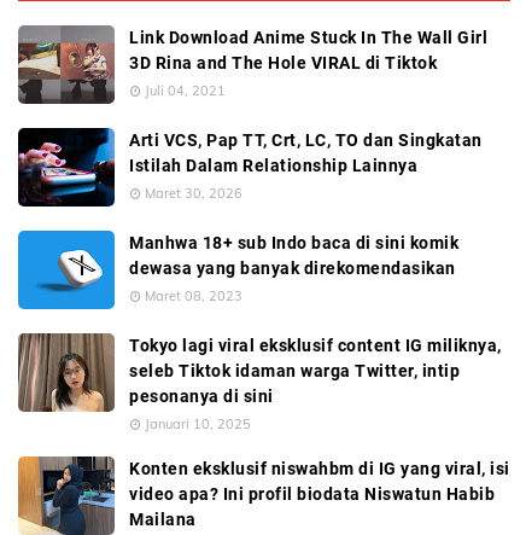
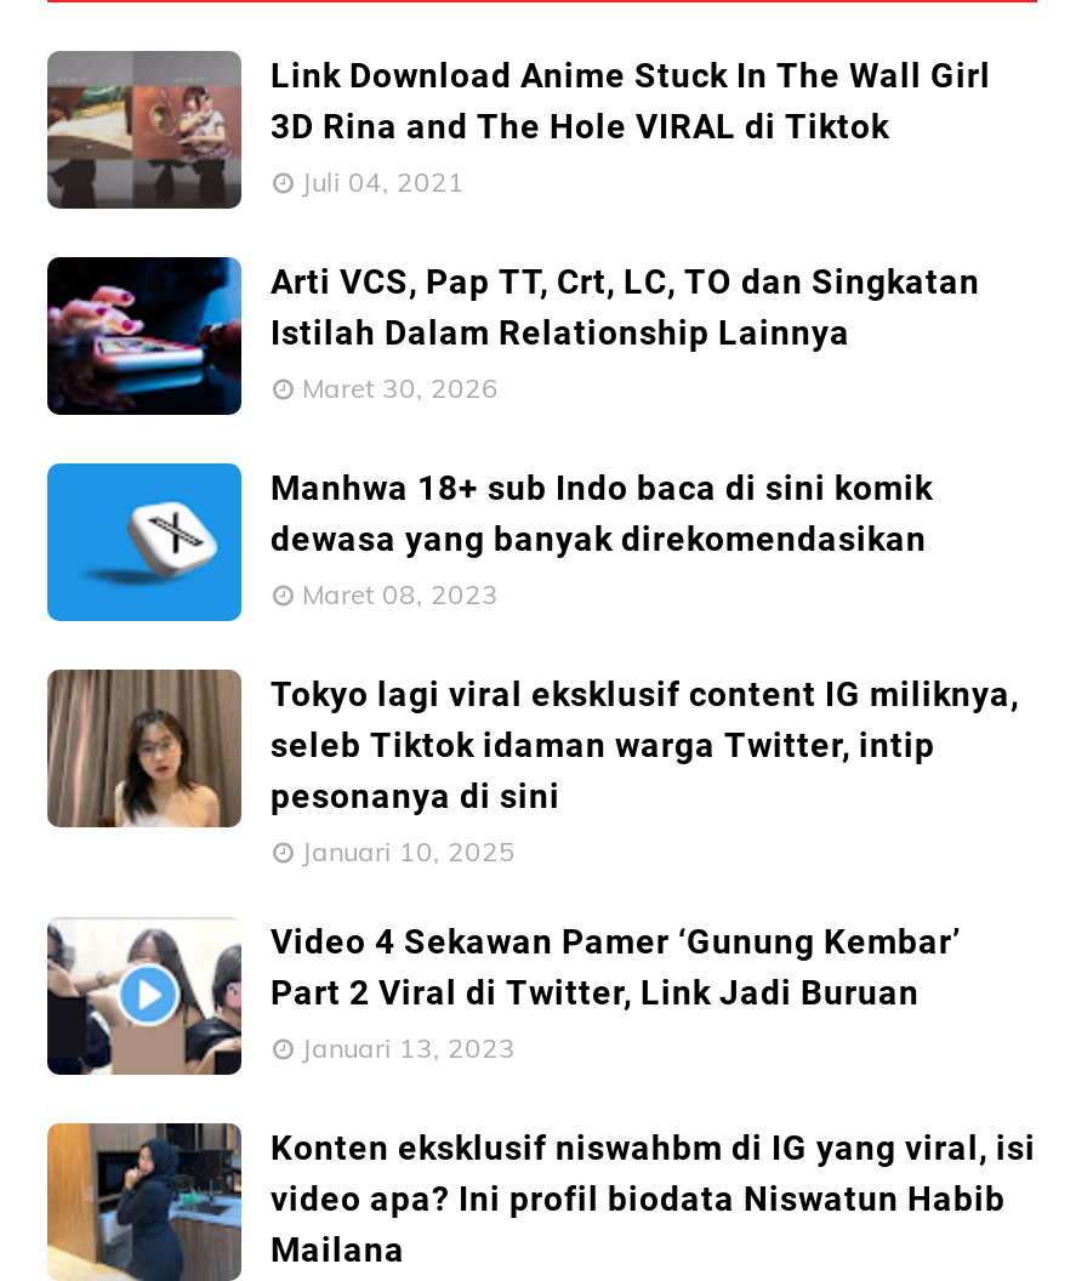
+ [image]
+ Video 4 Sekawan Pamer ‘Gunung Kembar’
+ Part 2 Viral di Twitter, Link Jadi Buruan
+ Januari 13, 2023
